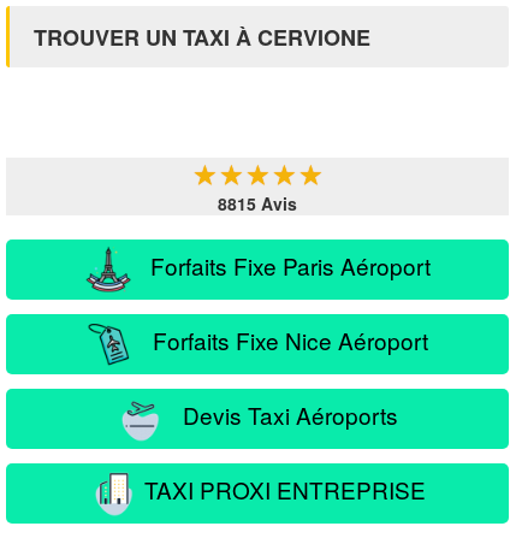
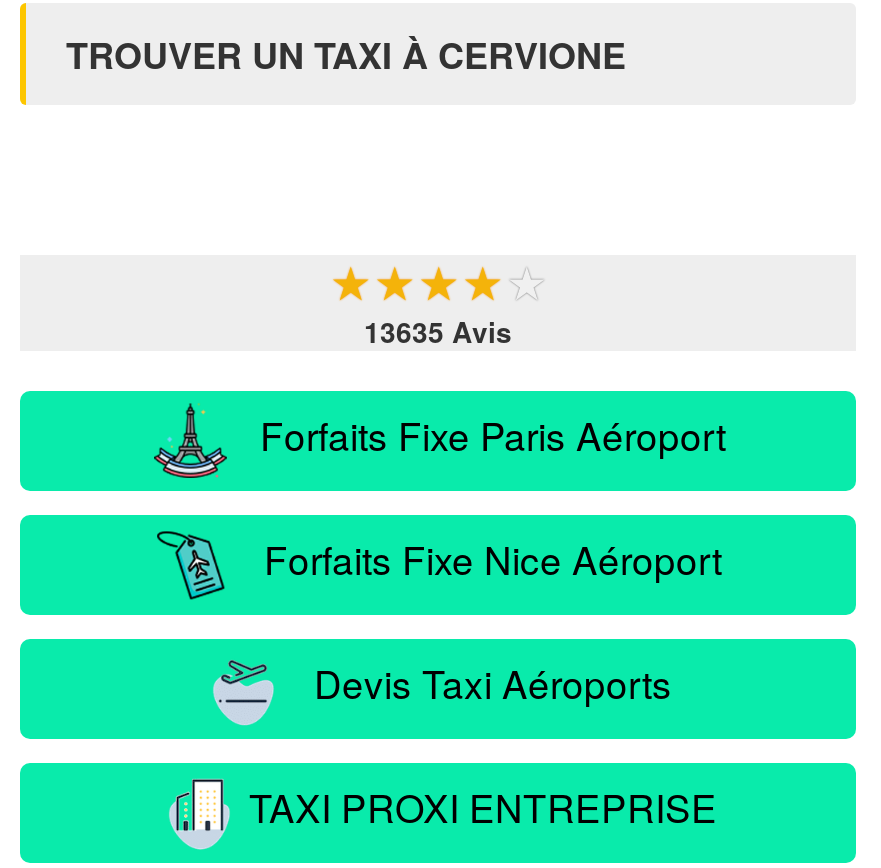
- 8815 Avis
+ 13635 Avis
